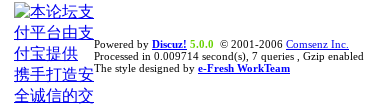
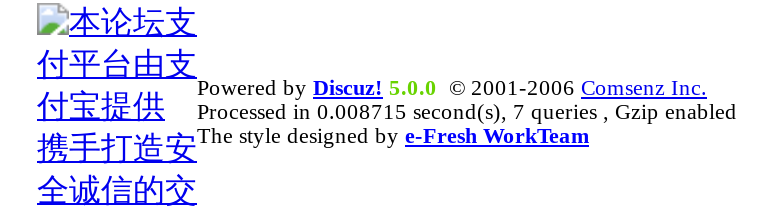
- Processed in 0.009714 second(s), 7 queries , Gzip enabled
+ Processed in 0.008715 second(s), 7 queries , Gzip enabled
